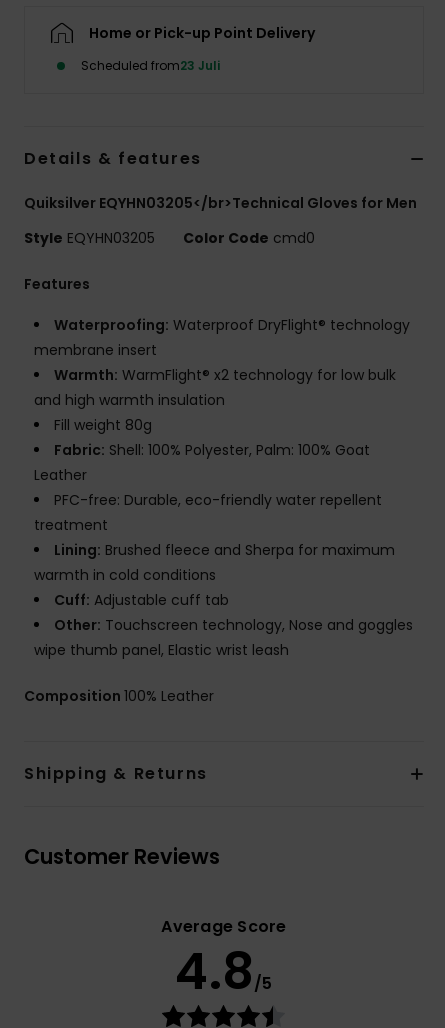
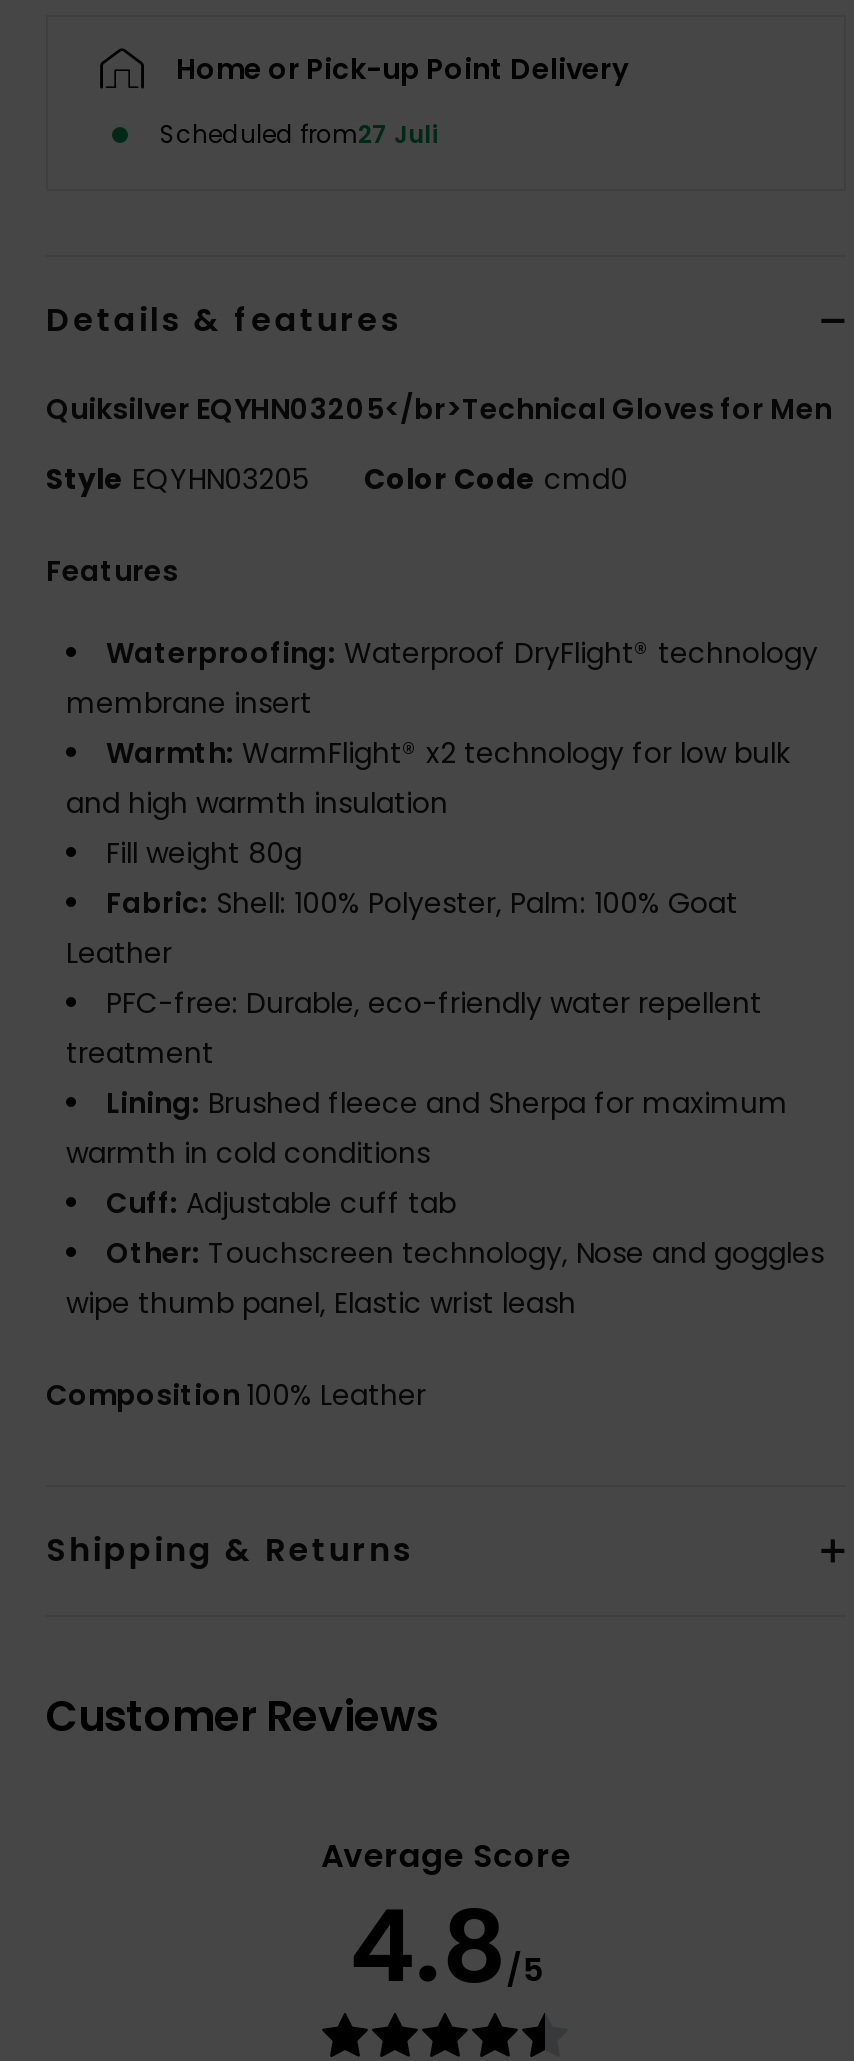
- Scheduled from23 Juli
+ Scheduled from27 Juli
